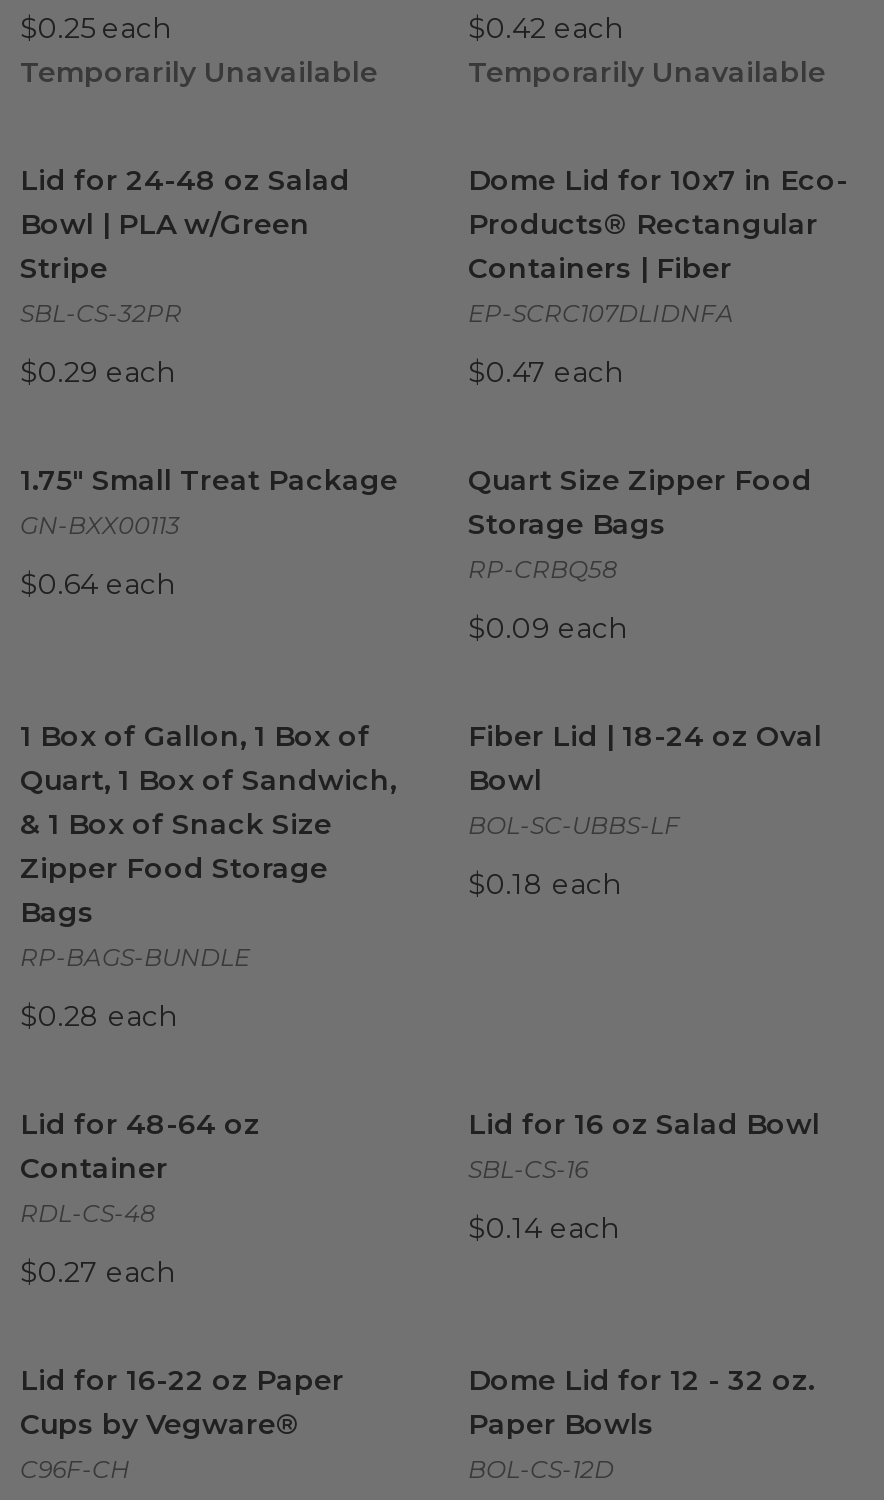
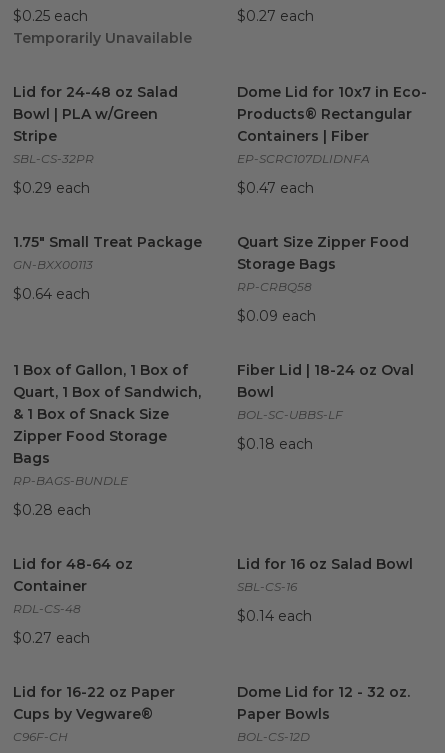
- $0.42 each
- Temporarily Unavailable
+ $0.27 each
